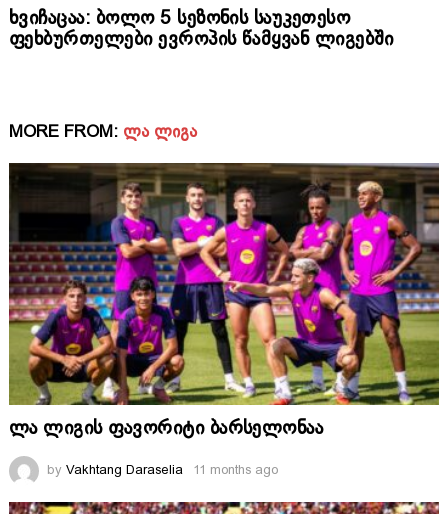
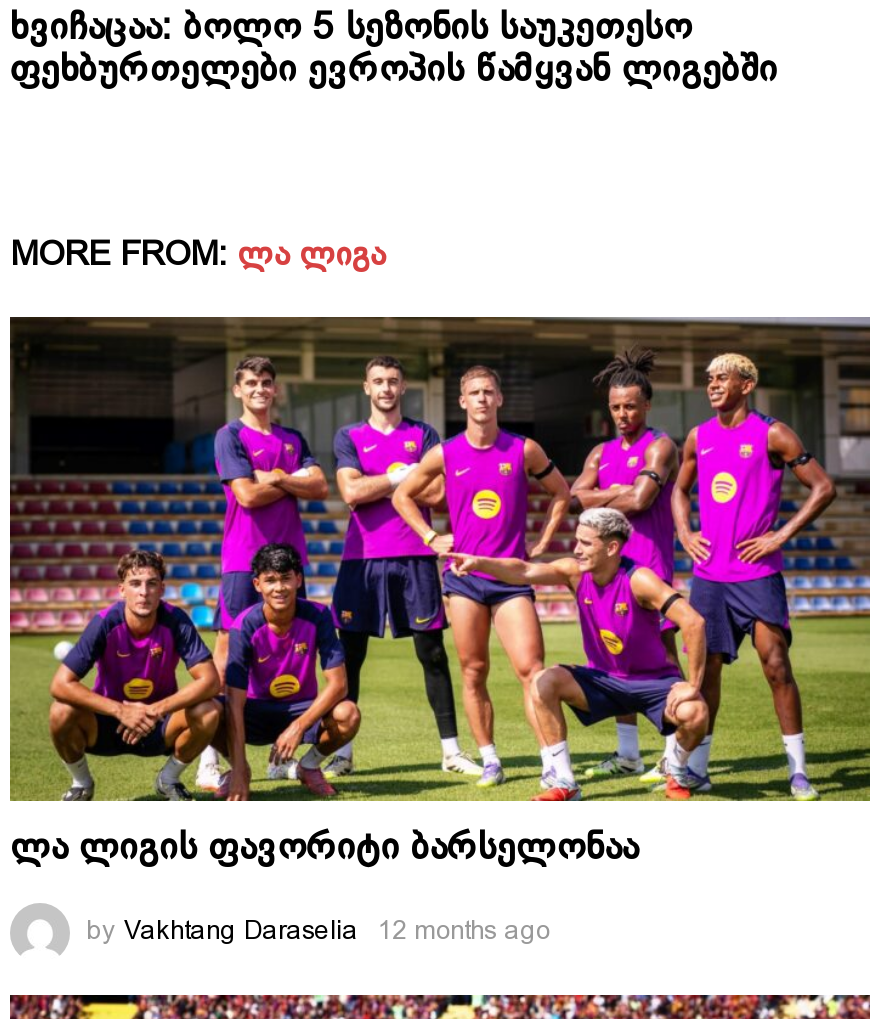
- by Vakhtang Daraselia 11 months ago
+ by Vakhtang Daraselia 12 months ago
